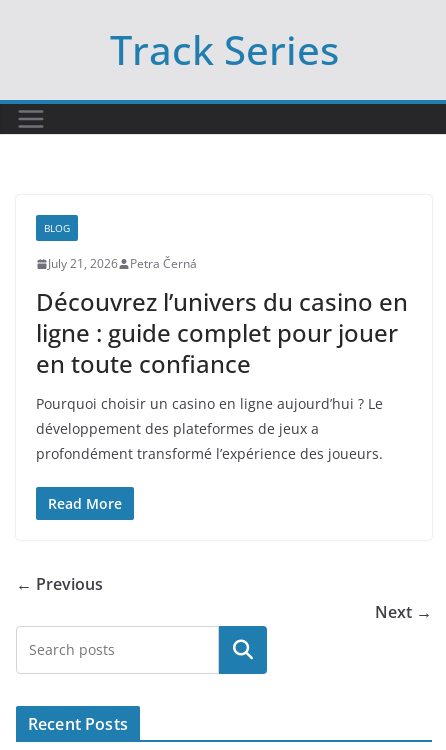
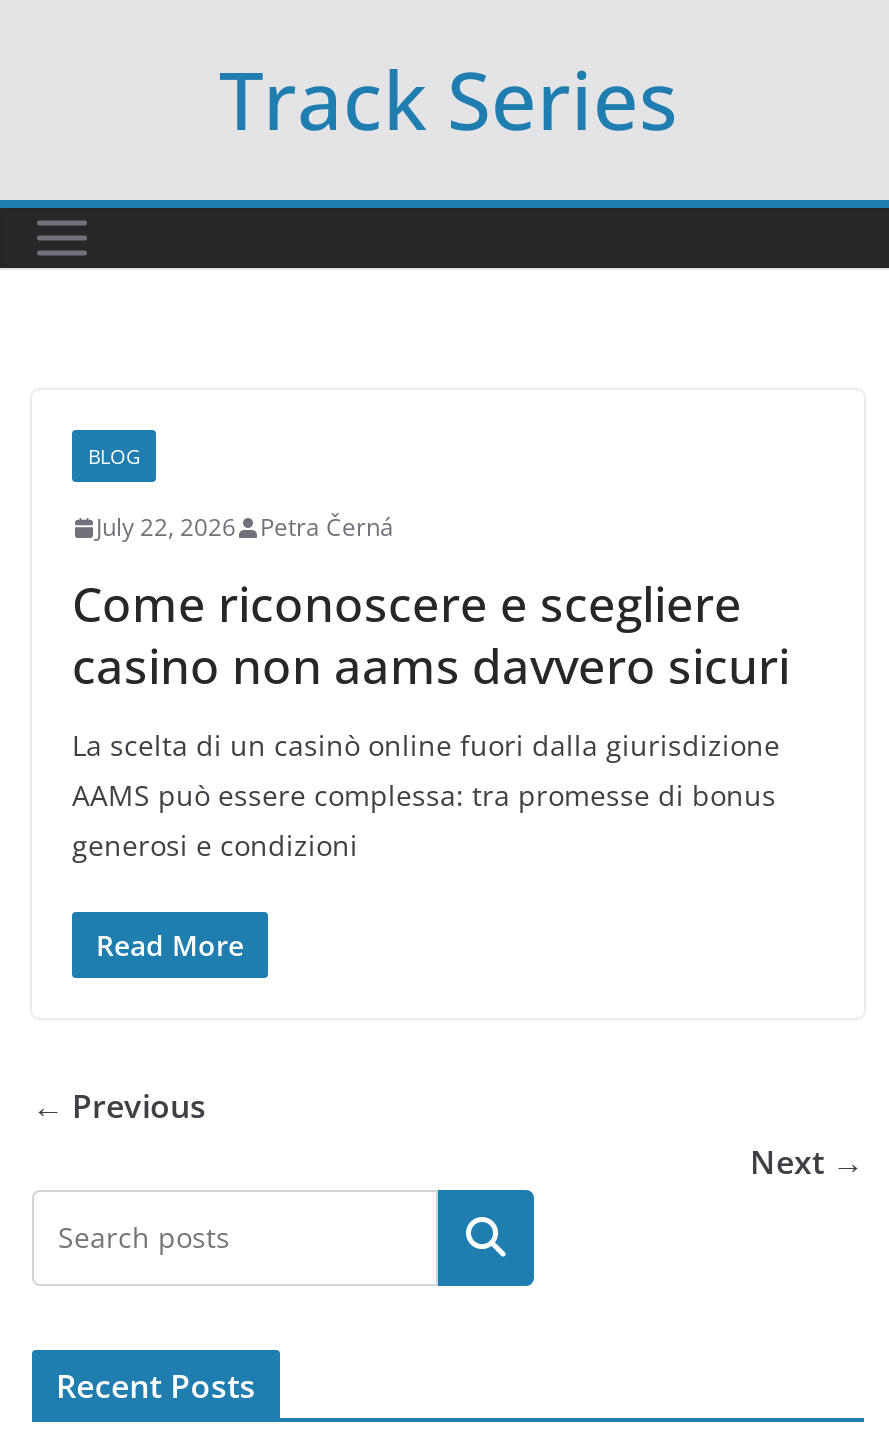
- July 21, 2026 Petra Černá
+ July 22, 2026 Petra Černá

- Découvrez l’univers du casino en
- ligne : guide complet pour jouer
- en toute confiance
- Pourquoi choisir un casino en ligne aujourd’hui ? Le
- développement des plateformes de jeux a
- profondément transformé l’expérience des joueurs.
+ Come riconoscere e scegliere
+ casino non aams davvero sicuri
+ La scelta di un casinò online fuori dalla giurisdizione
+ AAMS può essere complessa: tra promesse di bonus
+ generosi e condizioni
